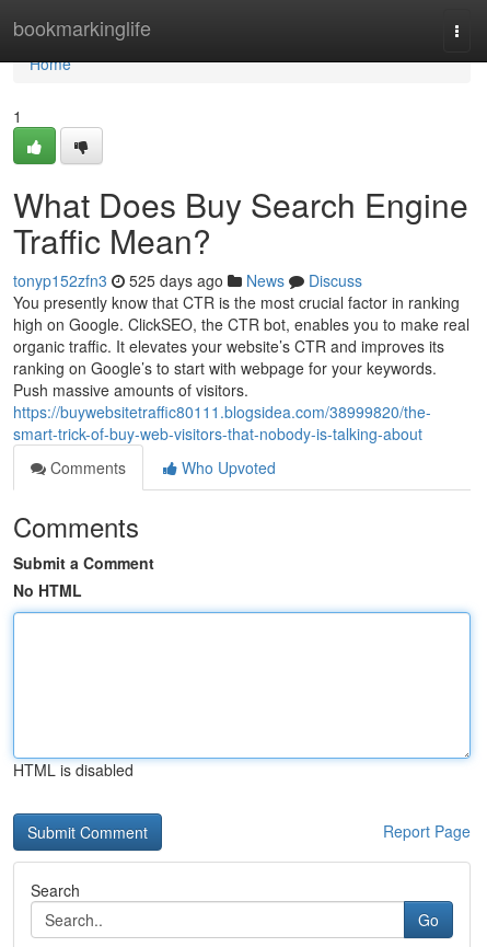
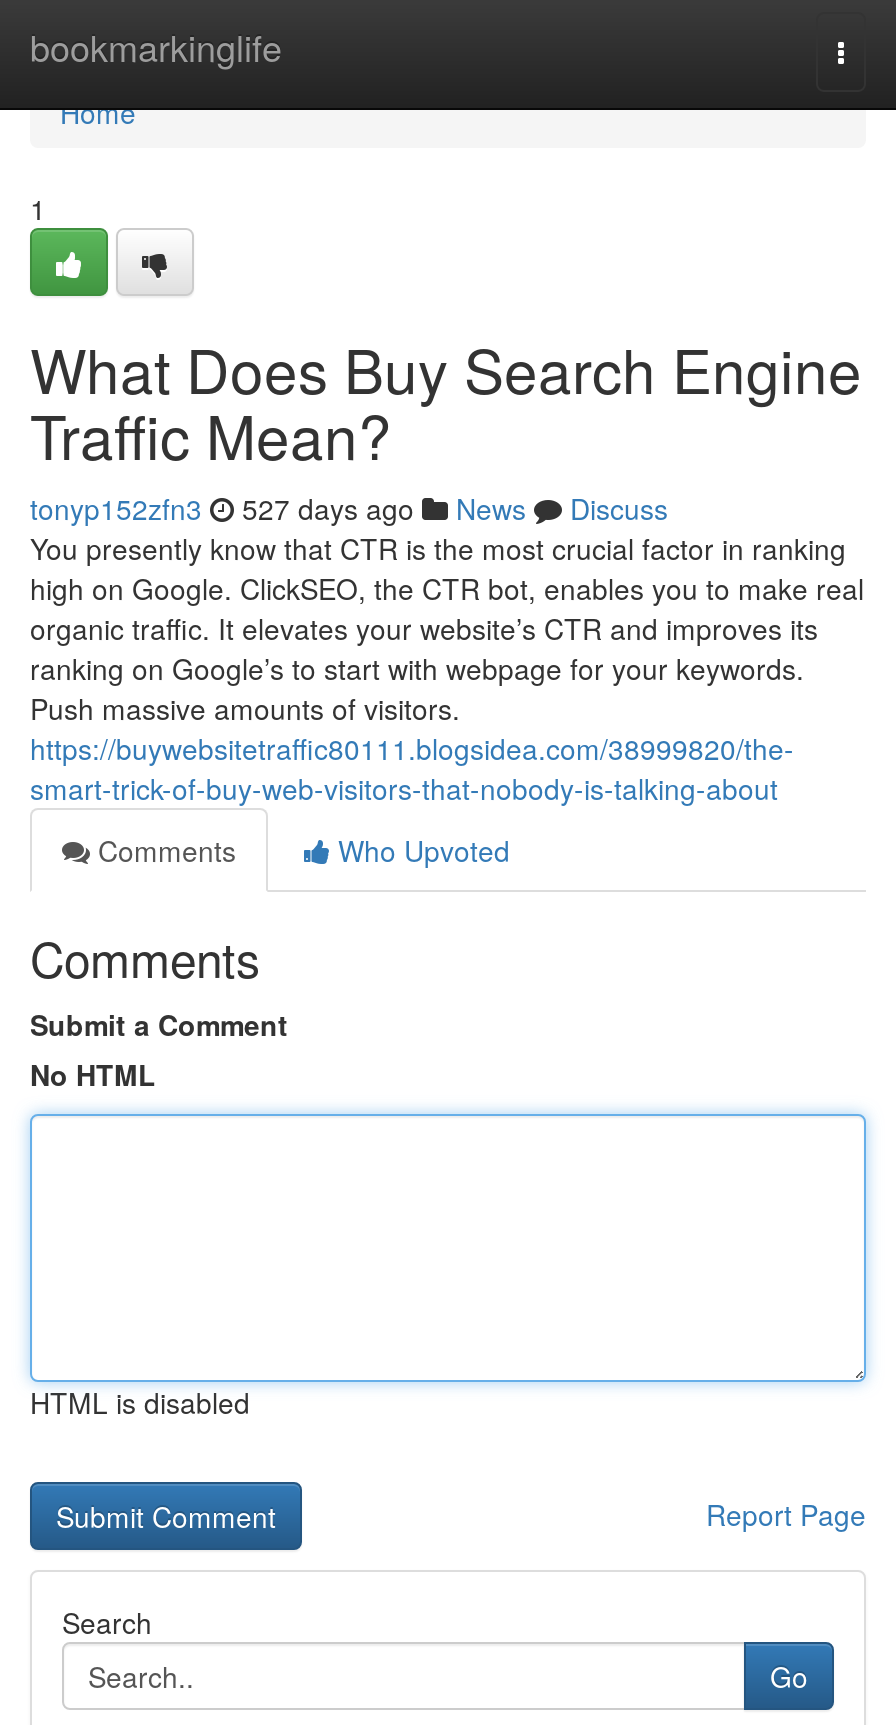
- tonyp152zfn3 525 days ago News Discuss
+ tonyp152zfn3 527 days ago News Discuss
